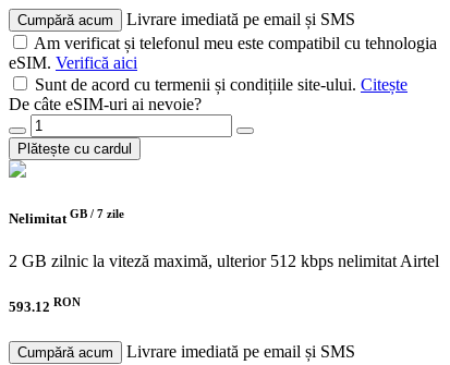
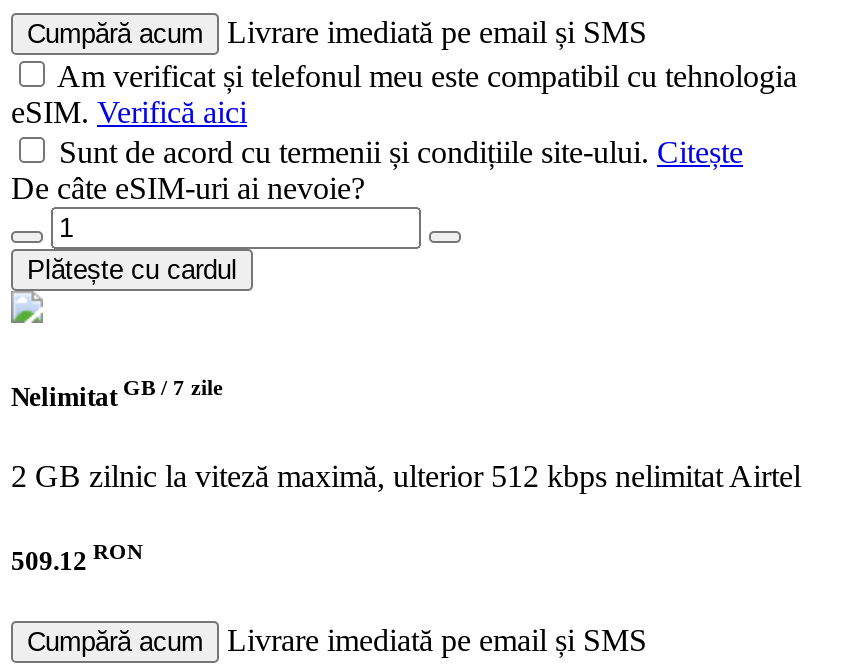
- 593.12 RON
+ 509.12 RON
